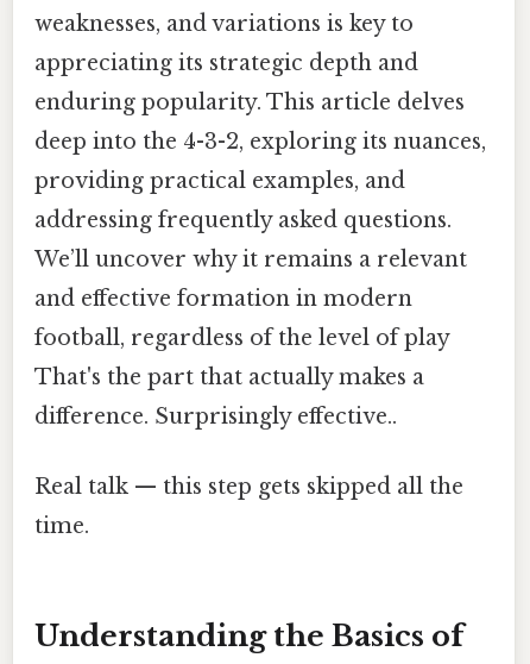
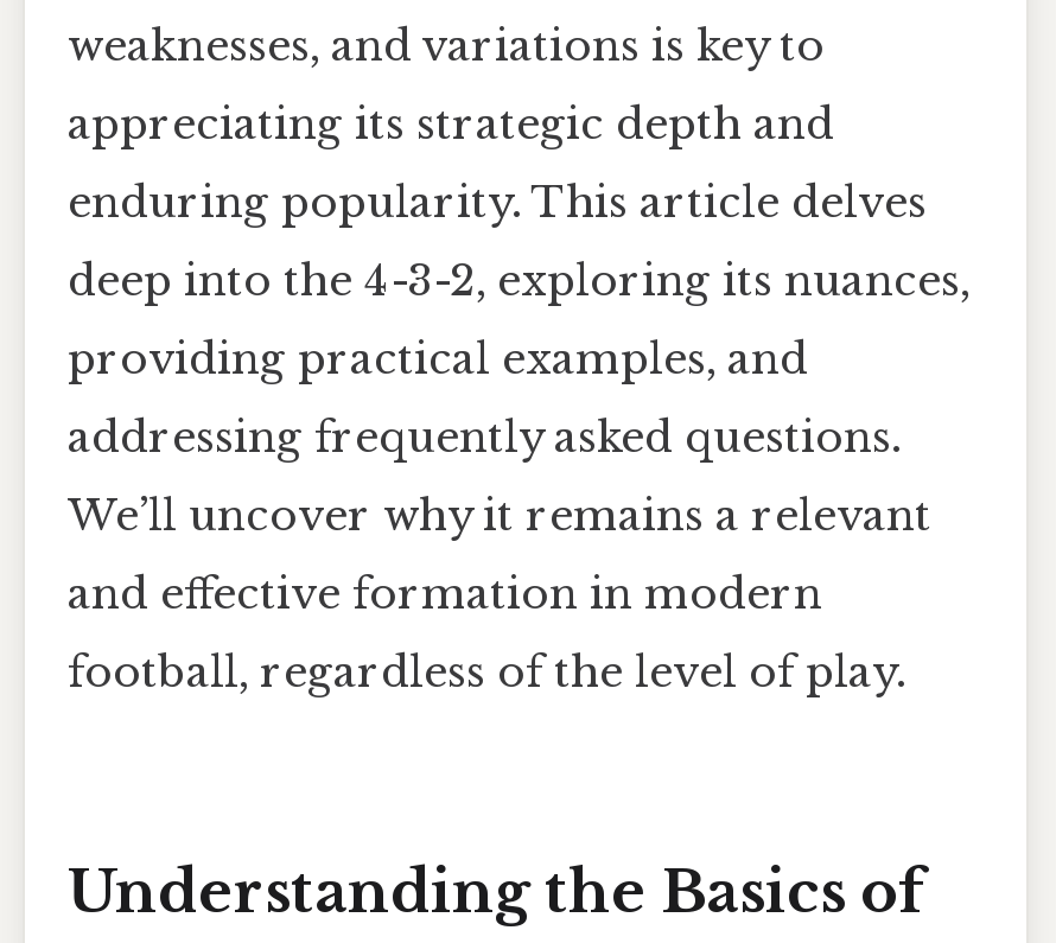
- football, regardless of the level of play
- That's the part that actually makes a
- difference. Surprisingly effective..
- Real talk — this step gets skipped all the
- time.
+ football, regardless of the level of play.
